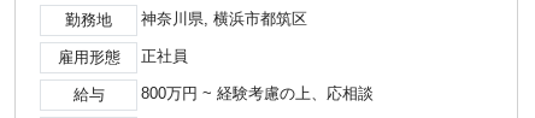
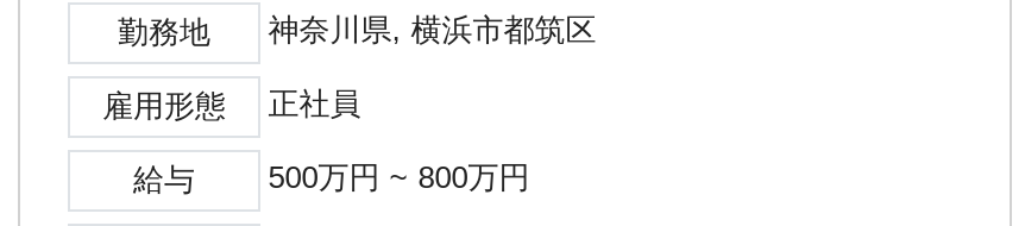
- 800万円 ~ 経験考慮の上、応相談
+ 500万円 ~ 800万円
